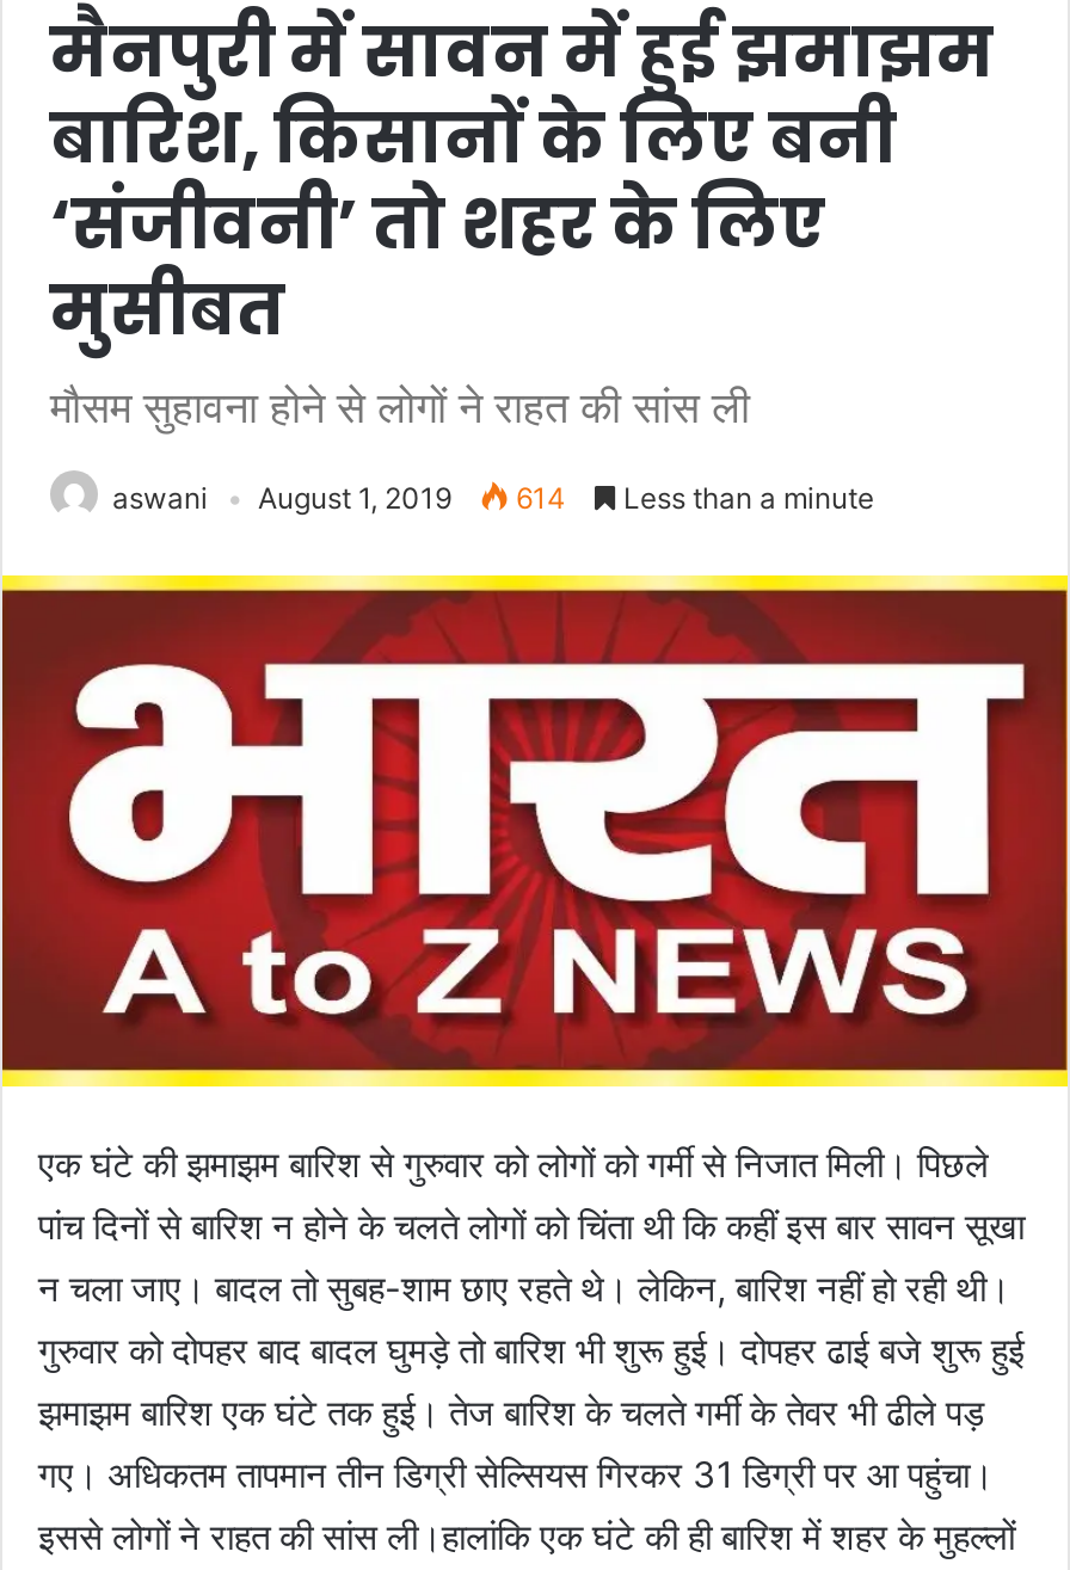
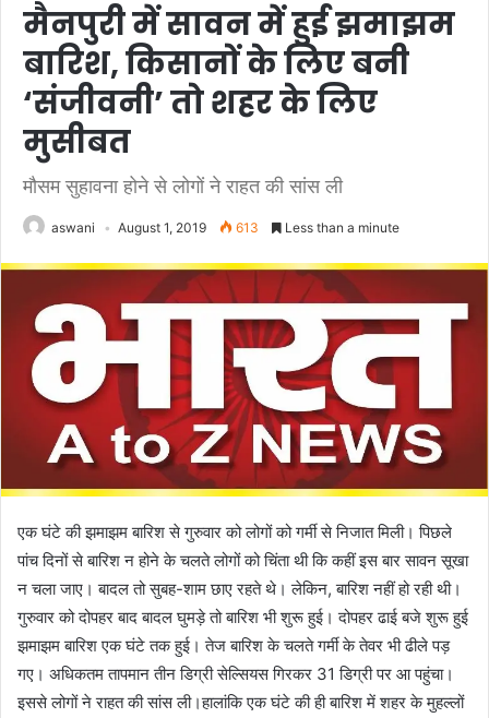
- aswani August 1, 2019 614 Less than a minute
+ aswani August 1, 2019 613 Less than a minute
